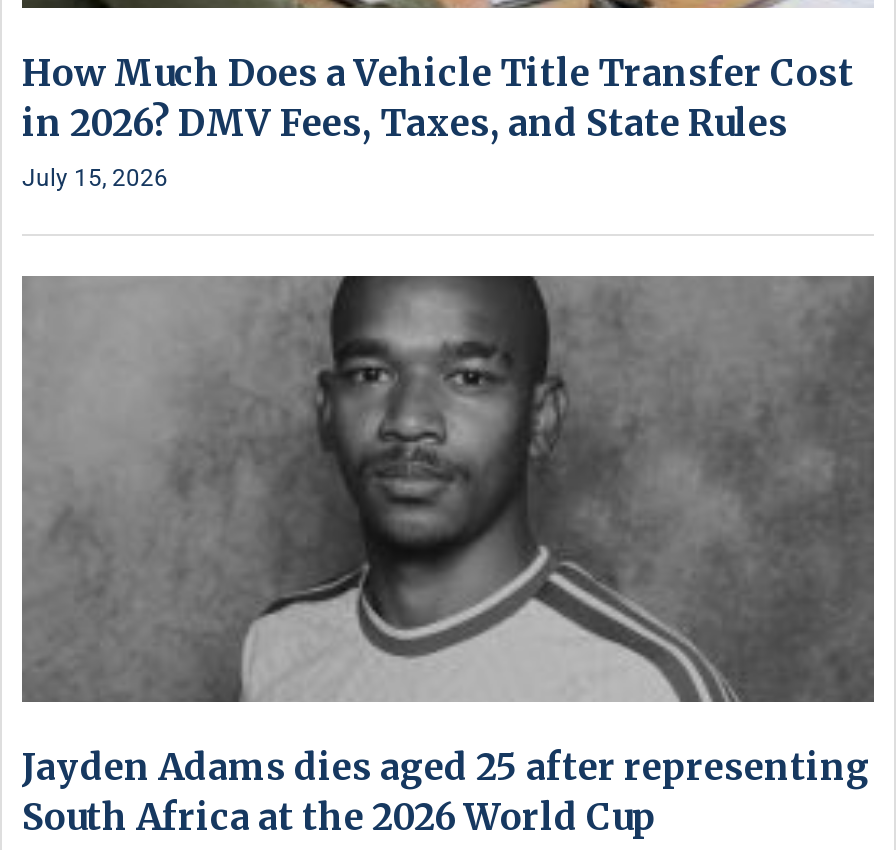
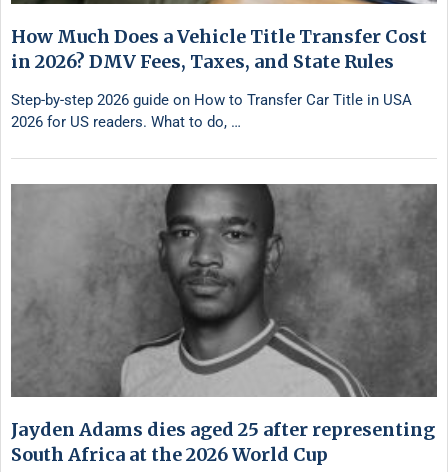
- July 15, 2026
+ Step-by-step 2026 guide on How to Transfer Car Title in USA
+ 2026 for US readers. What to do, …
